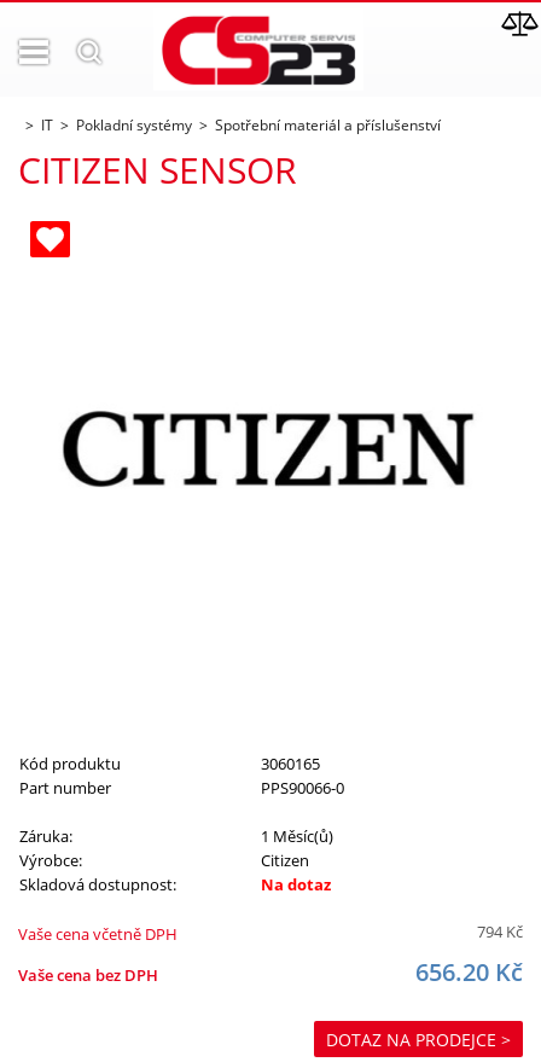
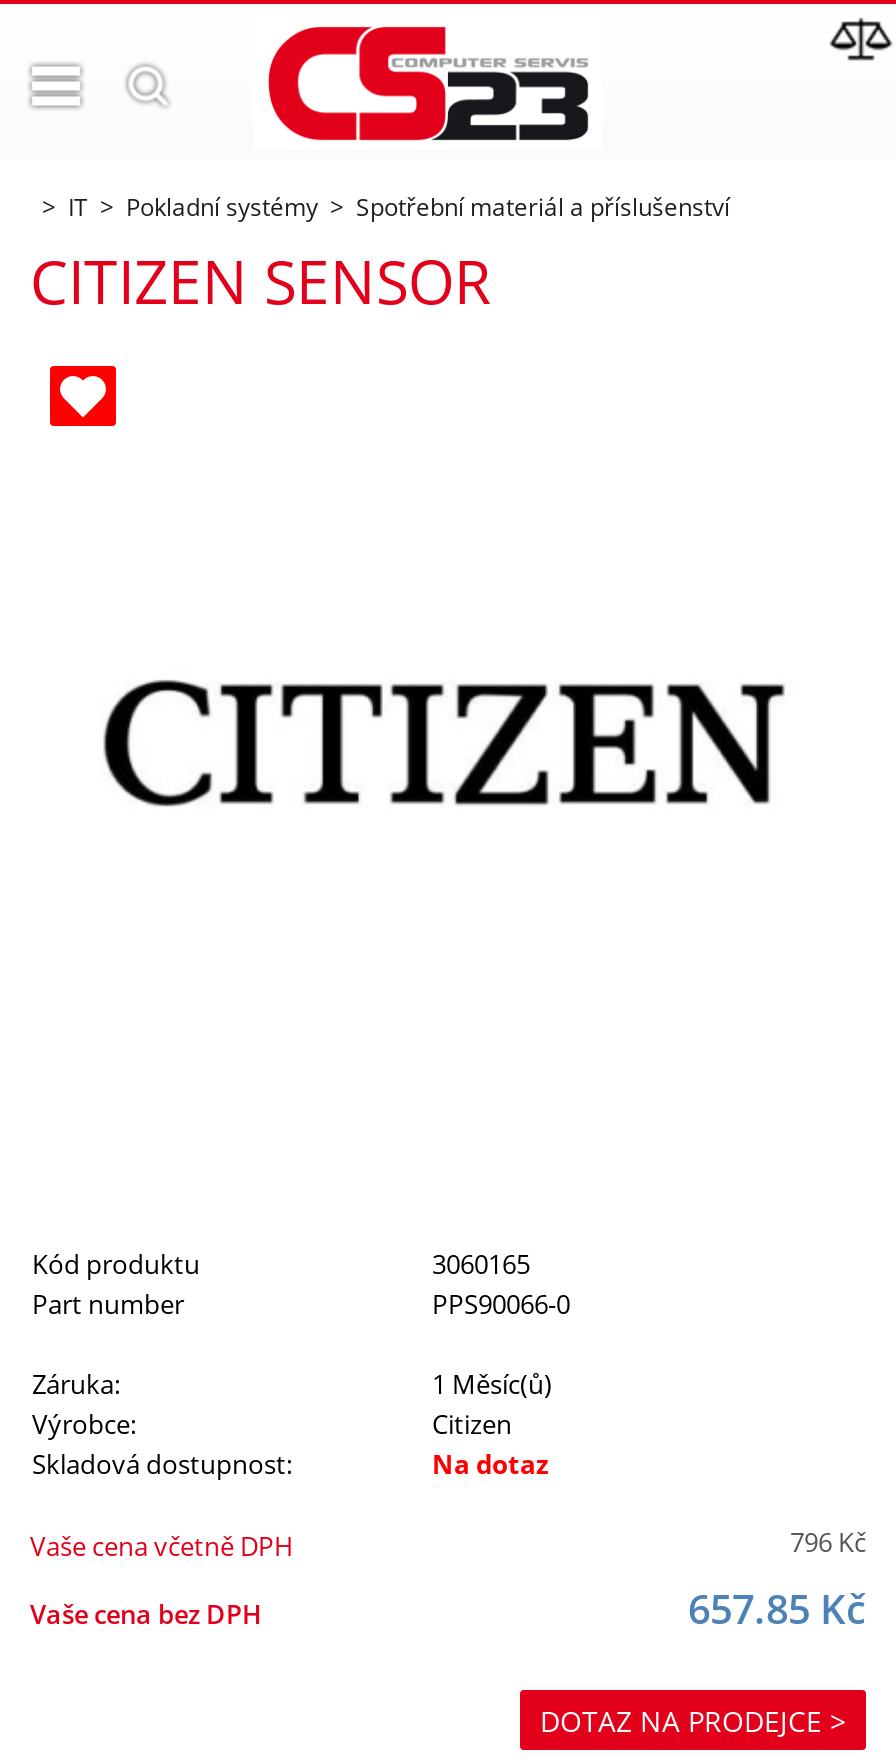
- 794 Kč
+ 796 Kč

- 656.20 Kč
+ 657.85 Kč
